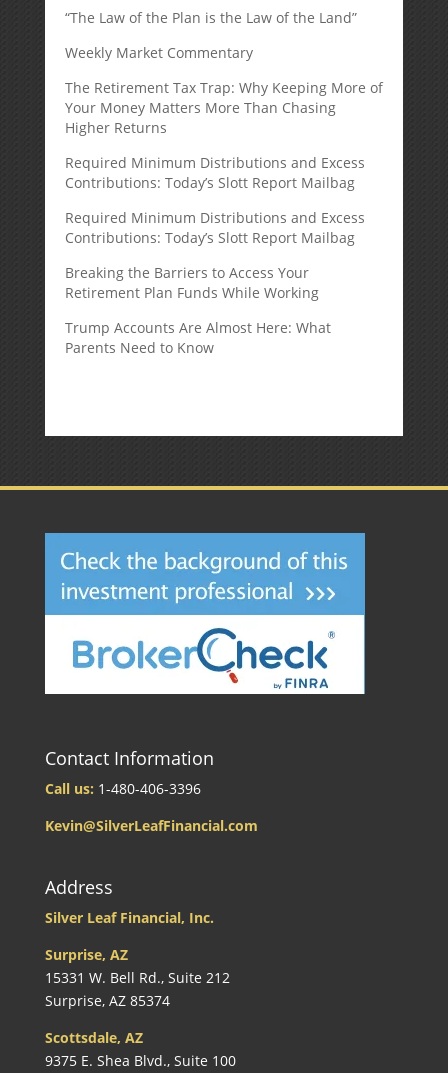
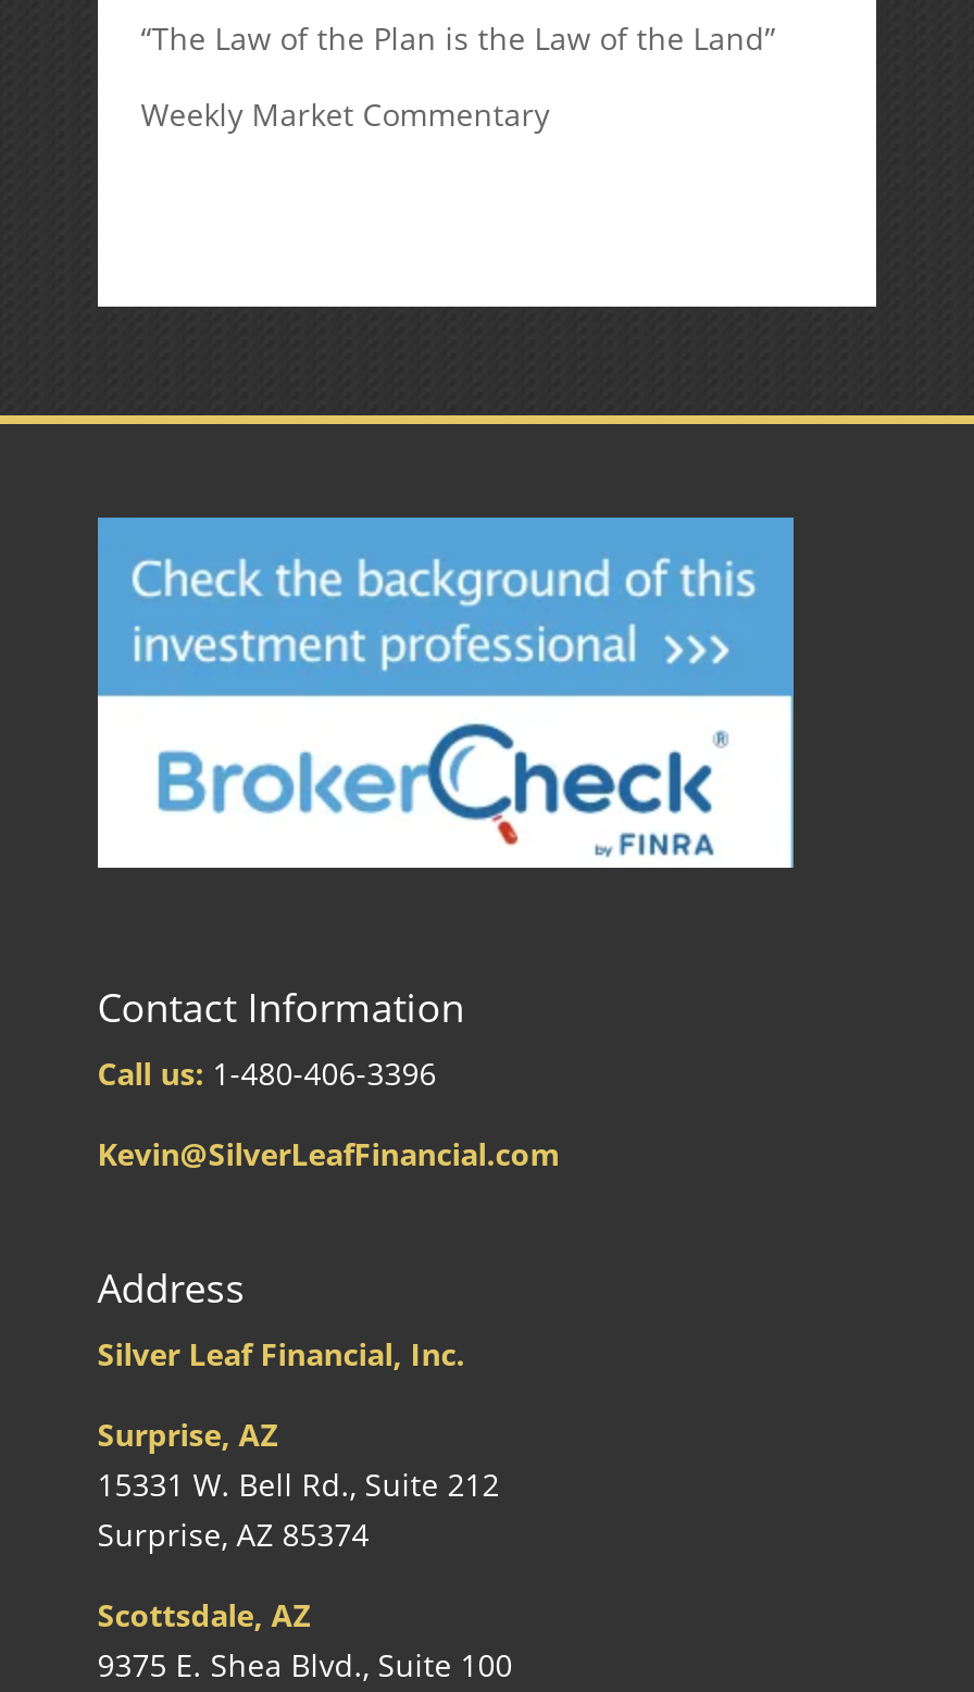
- The Retirement Tax Trap: Why Keeping More of
- Your Money Matters More Than Chasing
- Higher Returns
- Required Minimum Distributions and Excess
- Contributions: Today’s Slott Report Mailbag
- Required Minimum Distributions and Excess
- Contributions: Today’s Slott Report Mailbag
- Breaking the Barriers to Access Your
- Retirement Plan Funds While Working
- Trump Accounts Are Almost Here: What
- Parents Need to Know
